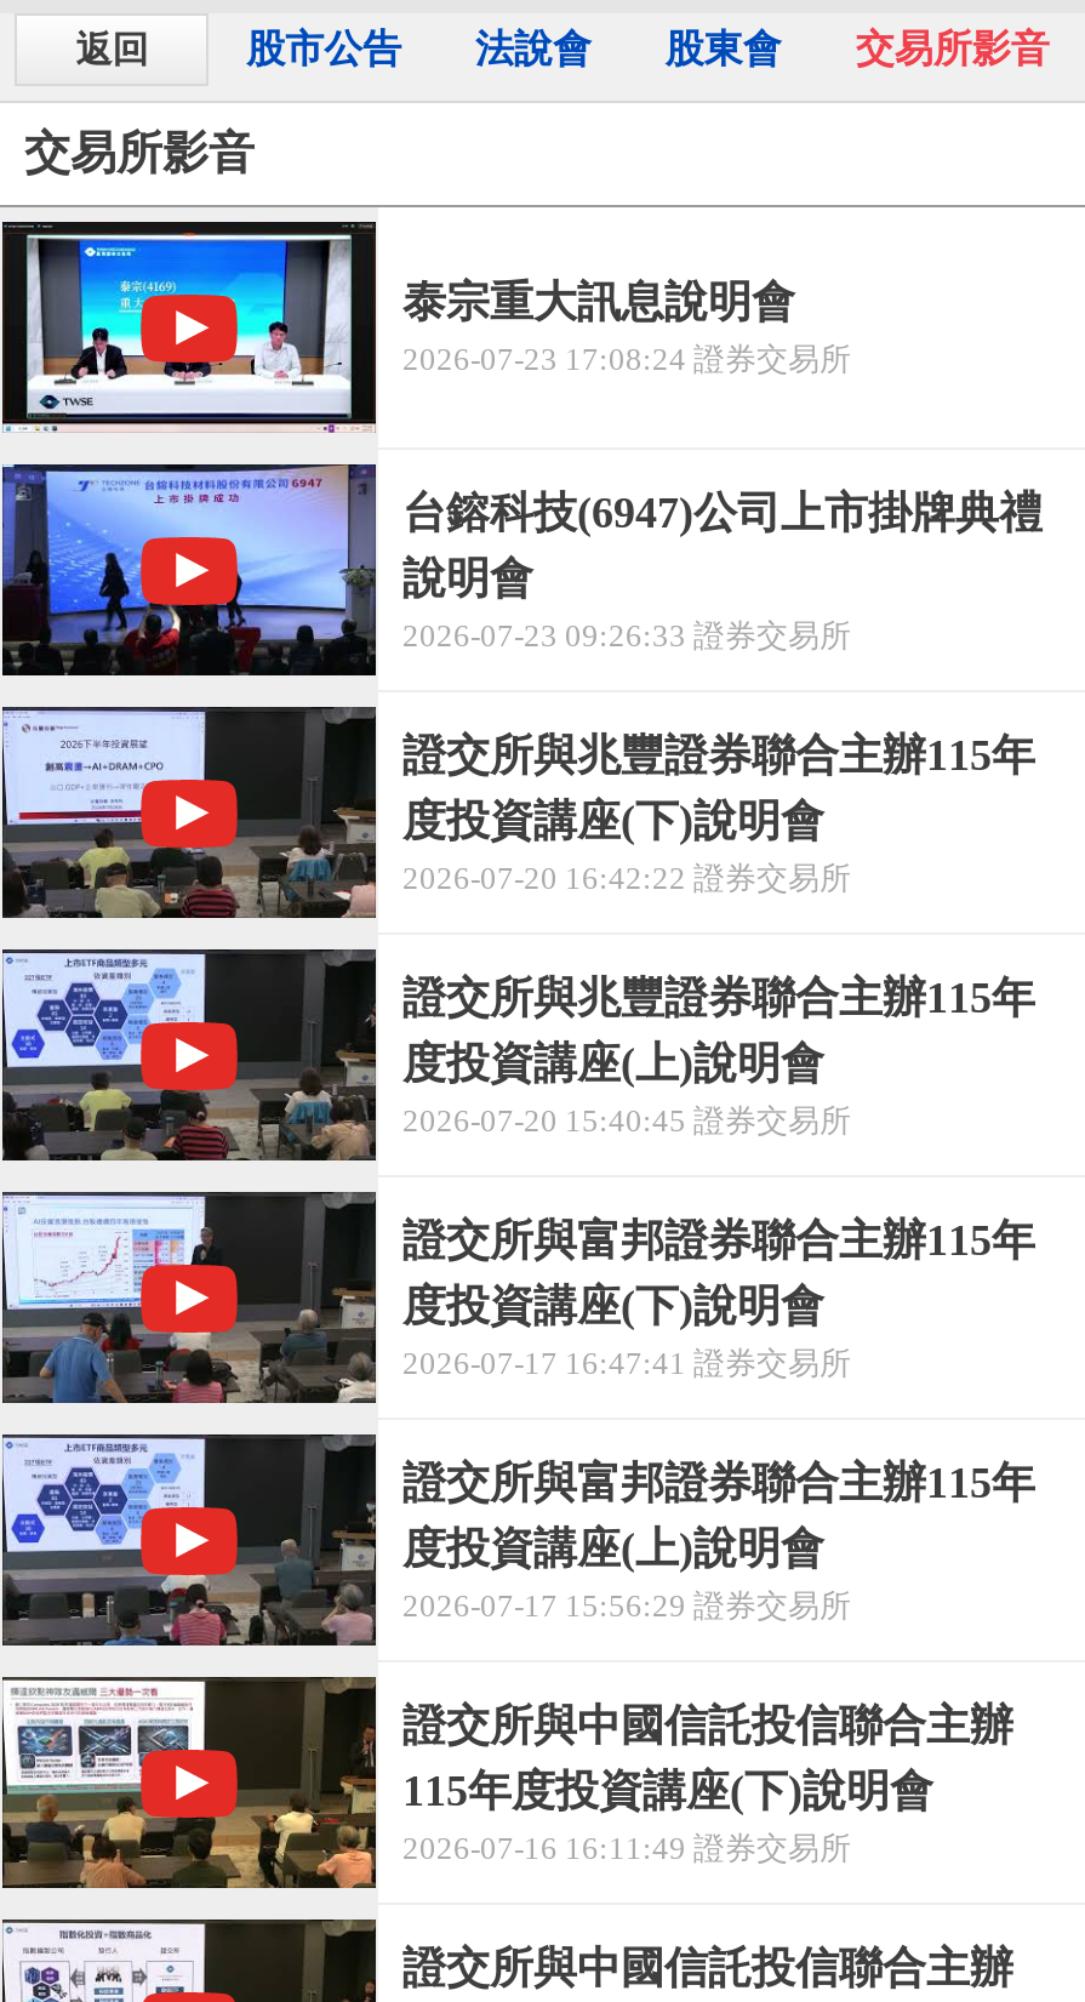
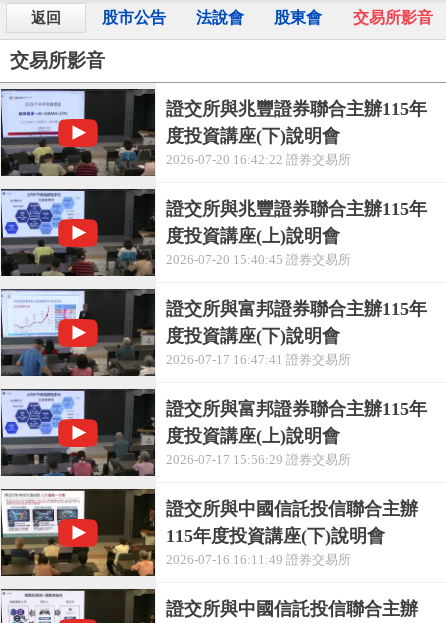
- [image]
- 泰宗重大訊息說明會
- 2026-07-23 17:08:24 證券交易所
- 台鎔科技(6947)公司上市掛牌典禮
- 說明會
- 2026-07-23 09:26:33 證券交易所

- [image]
